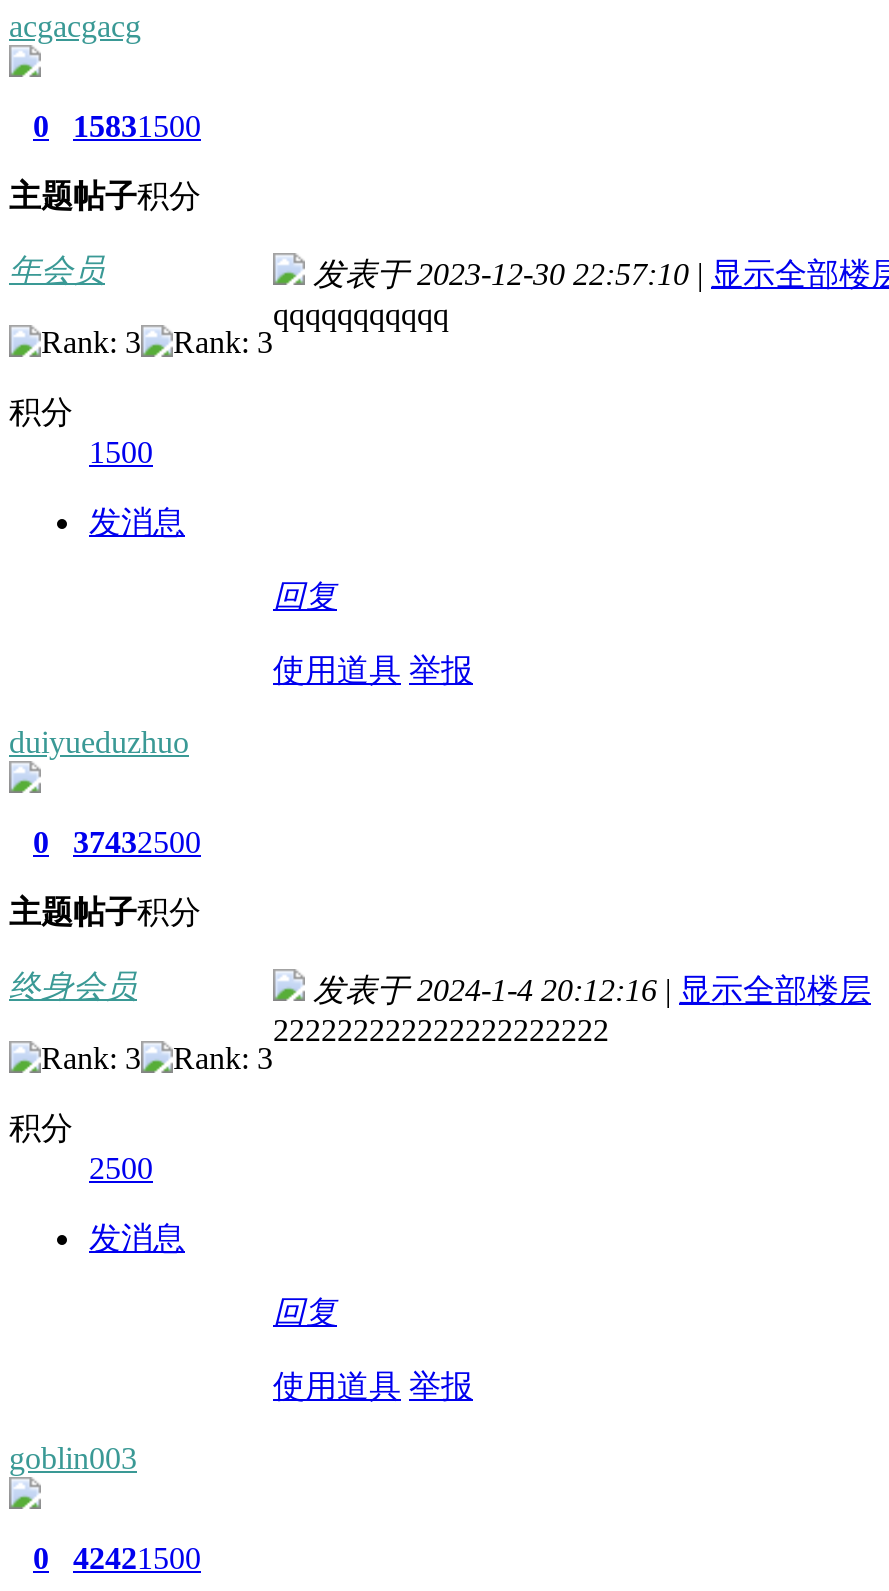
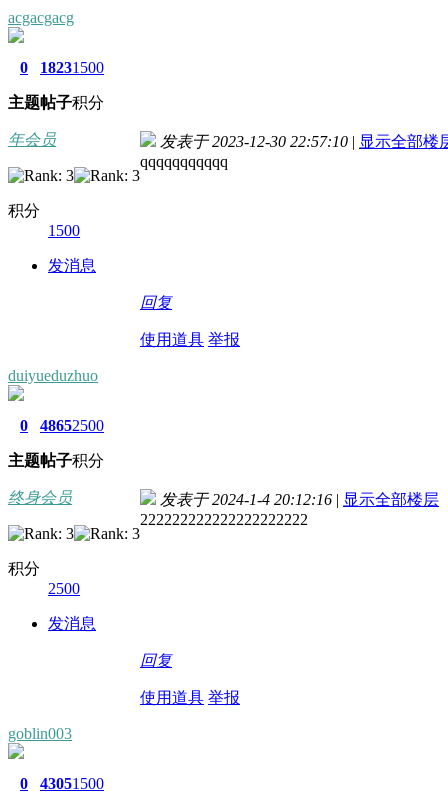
- 0 1583 1500
+ 0 1823 1500

- 0 3743 2500
+ 0 4865 2500

- 0 4242 1500
+ 0 4305 1500
